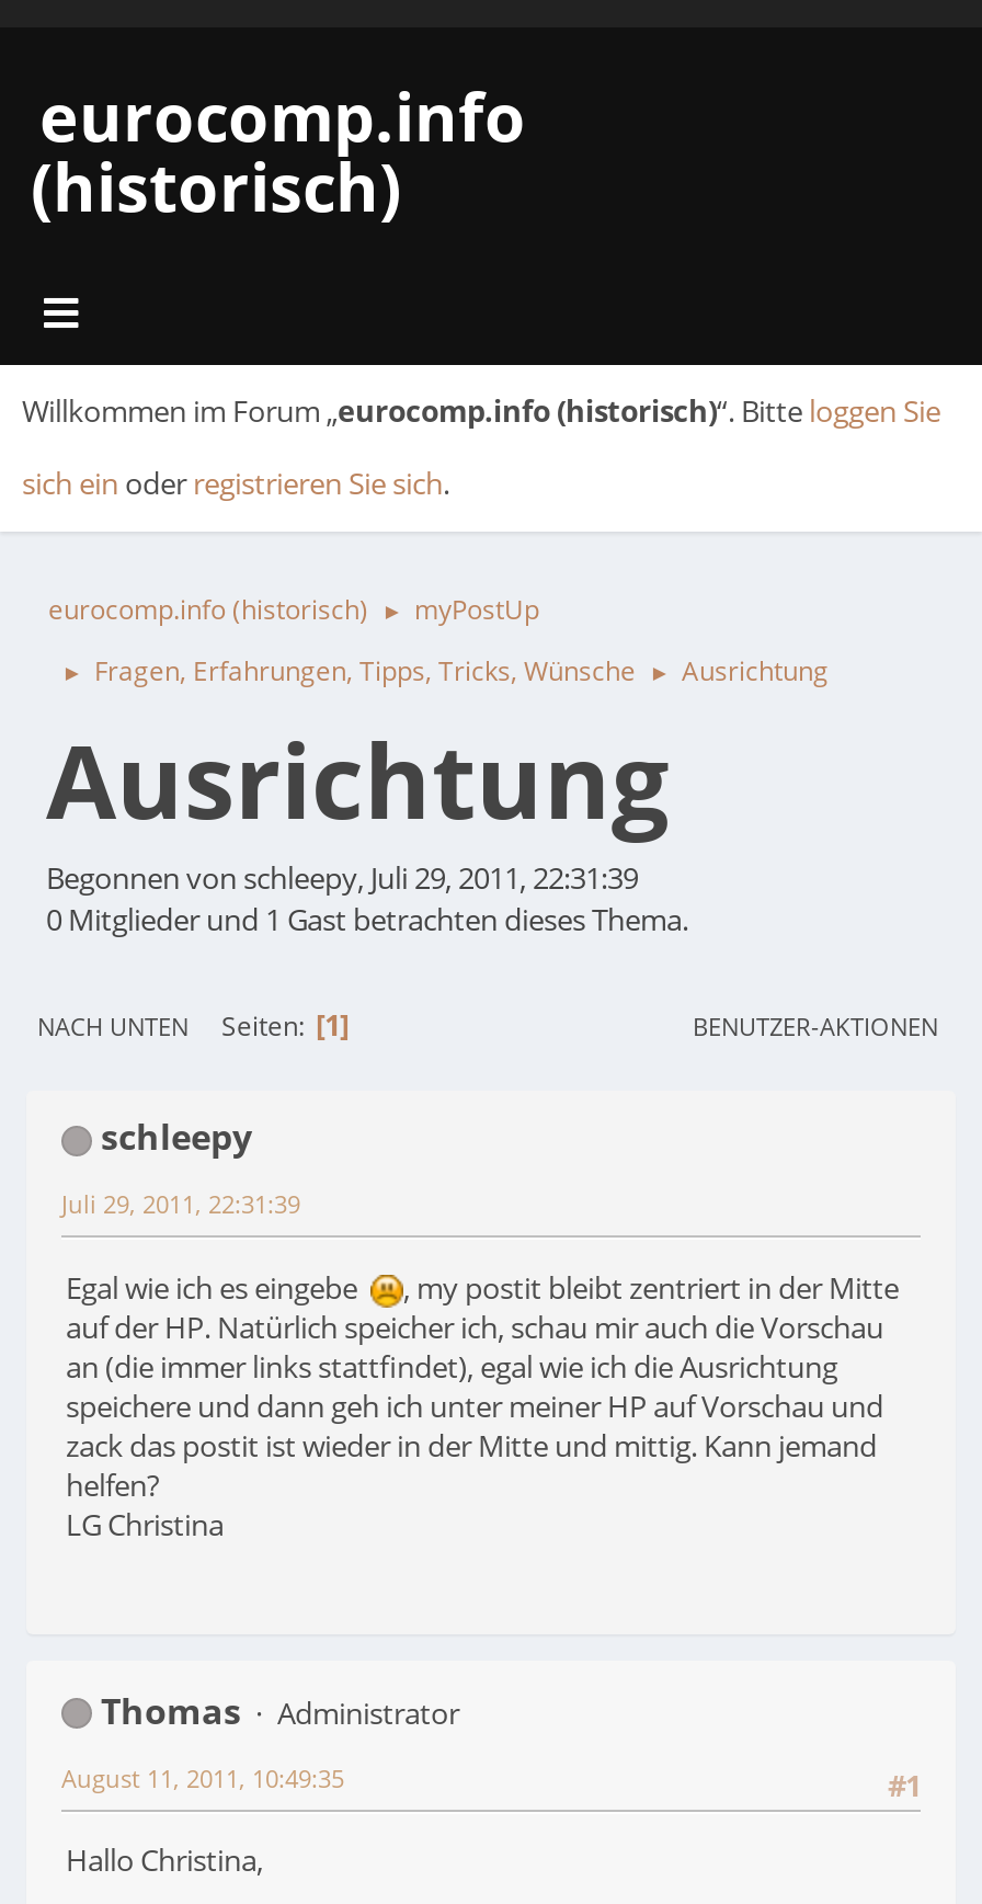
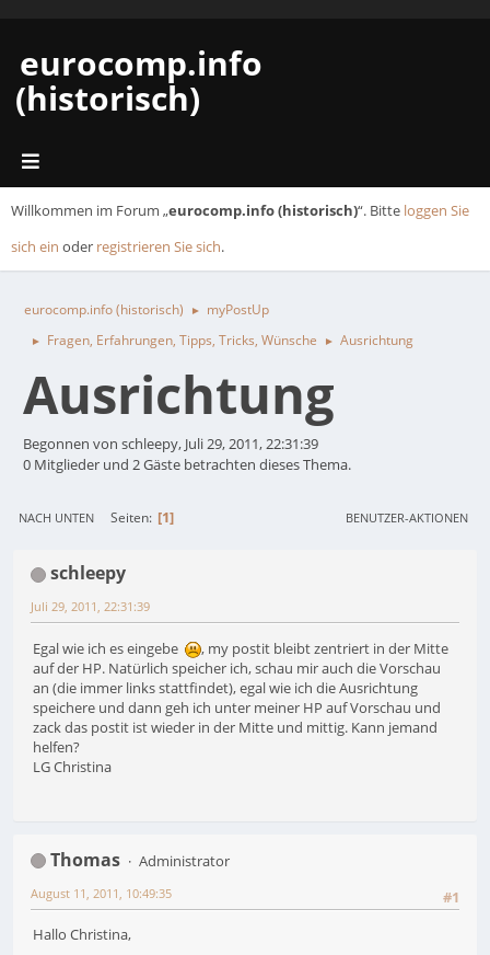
- 0 Mitglieder und 1 Gast betrachten dieses Thema.
+ 0 Mitglieder und 2 Gäste betrachten dieses Thema.
